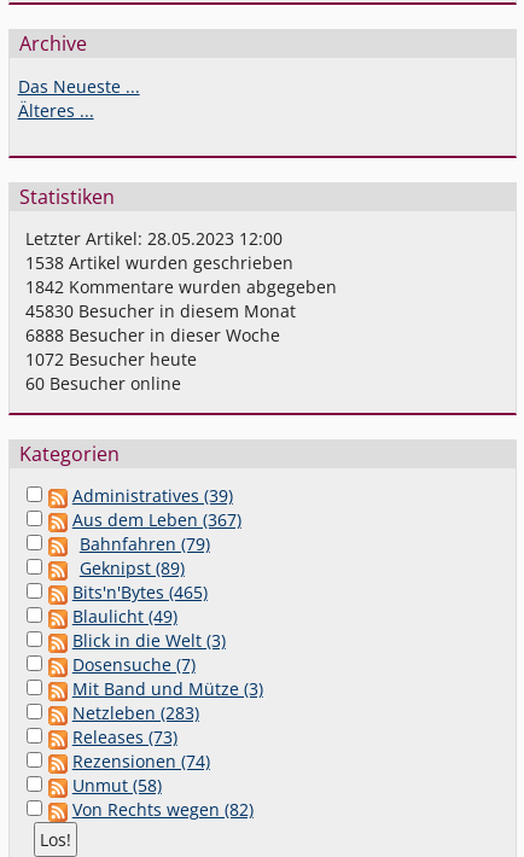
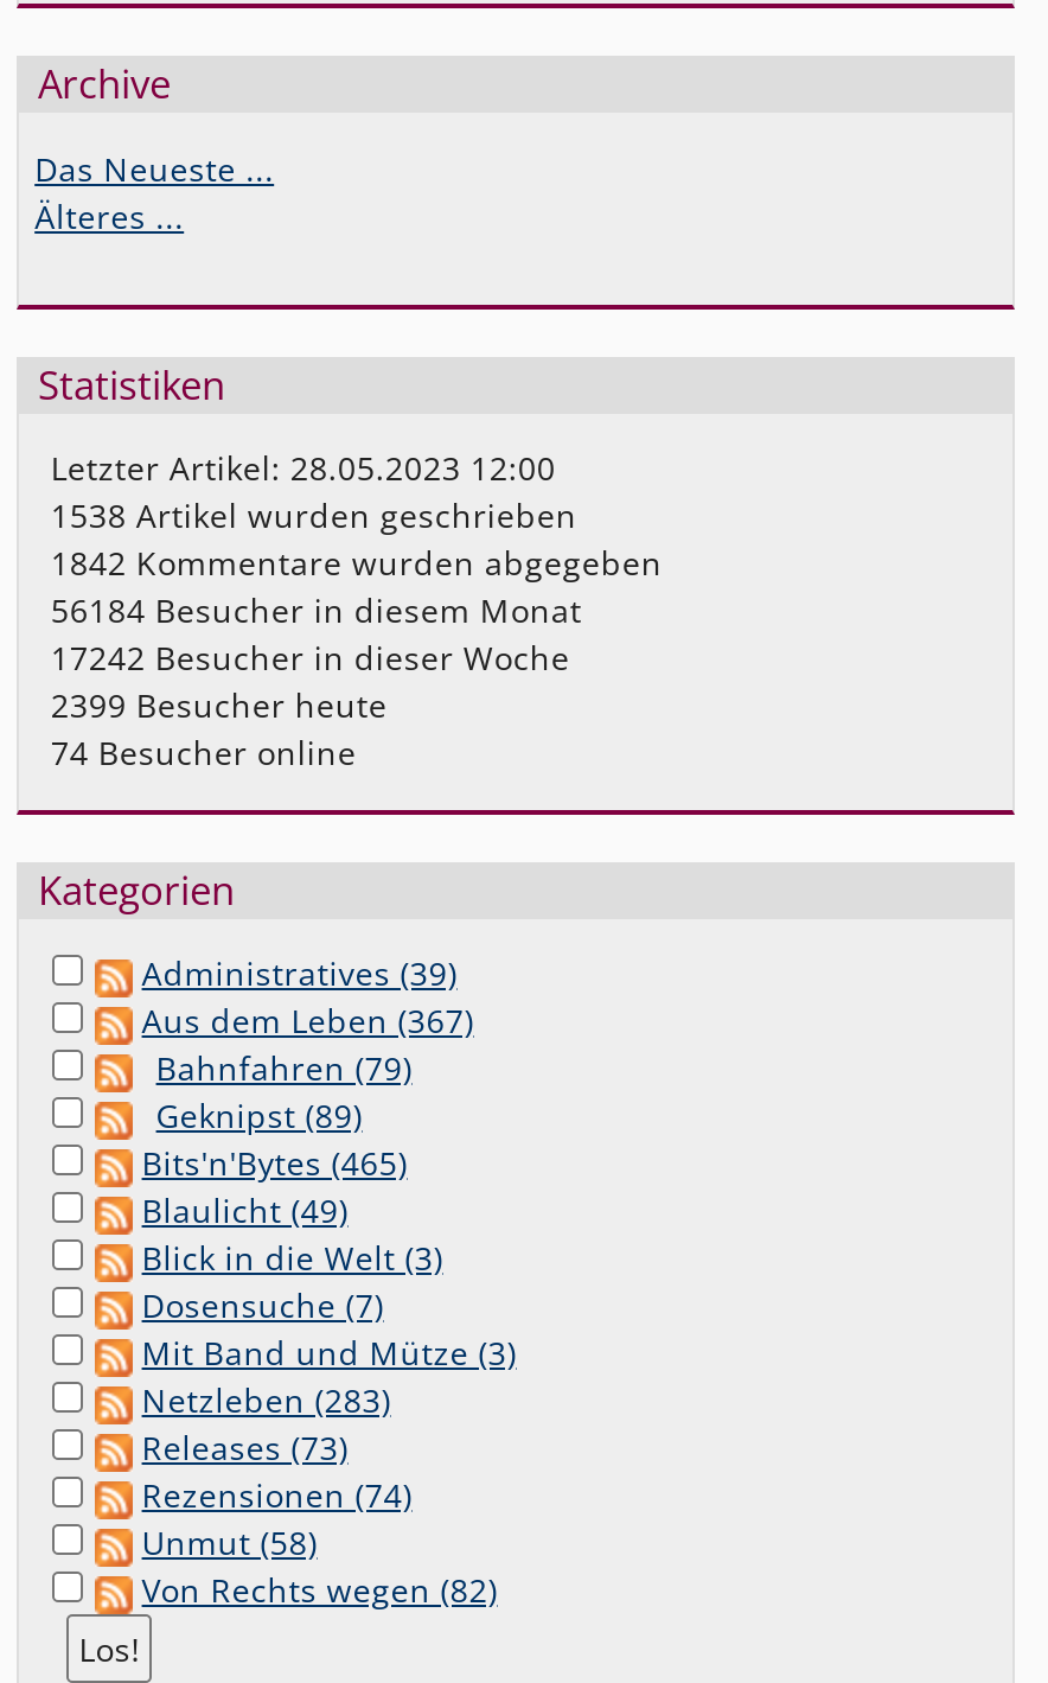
- 45830 Besucher in diesem Monat
+ 56184 Besucher in diesem Monat

- 6888 Besucher in dieser Woche
+ 17242 Besucher in dieser Woche

- 1072 Besucher heute
+ 2399 Besucher heute

- 60 Besucher online
+ 74 Besucher online
